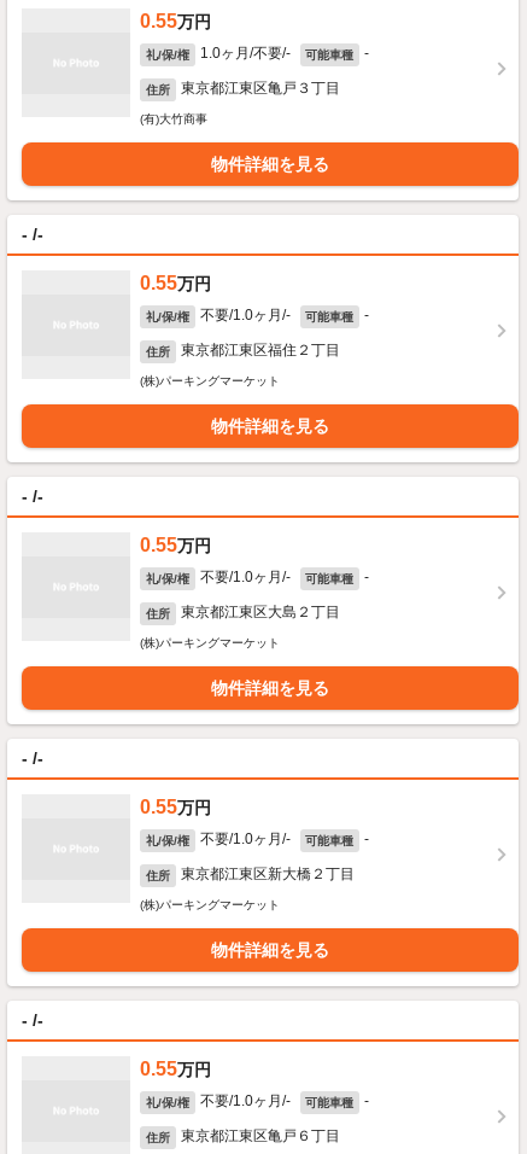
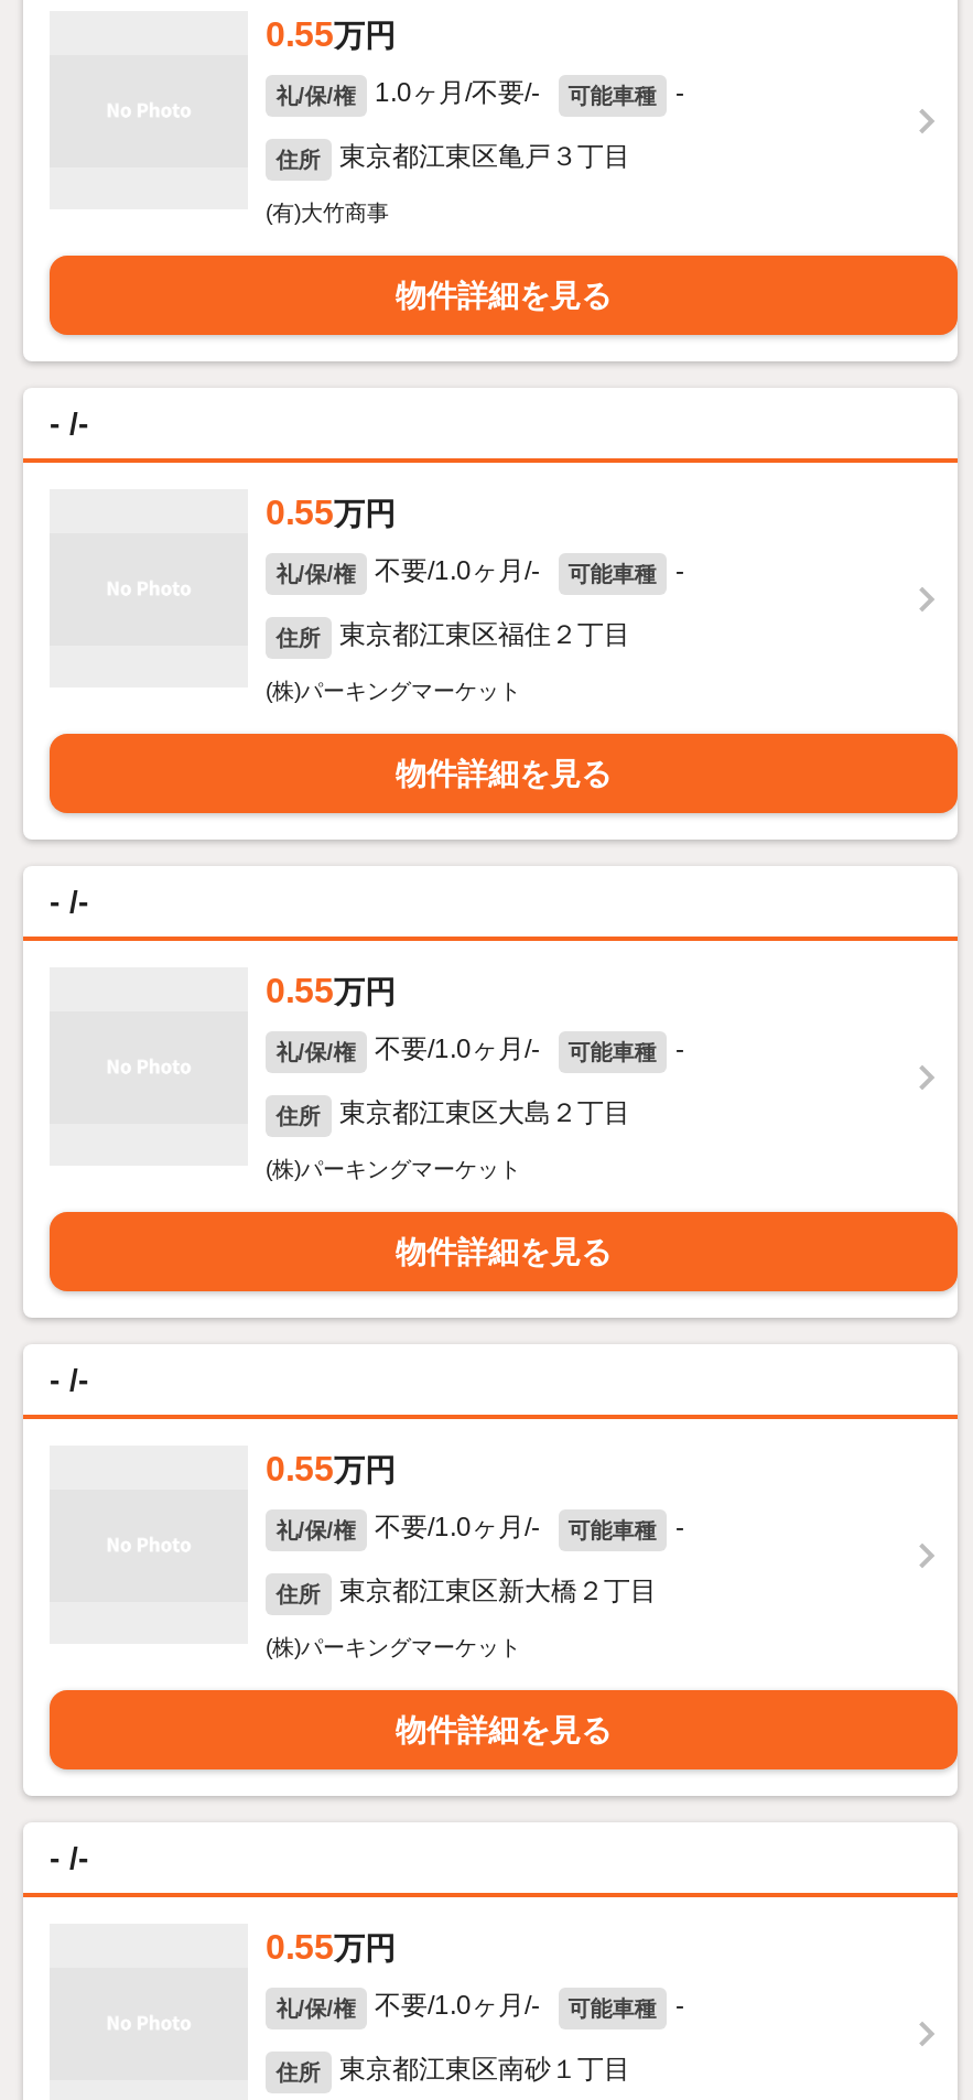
- 東京都江東区亀戸６丁目
+ 東京都江東区南砂１丁目
